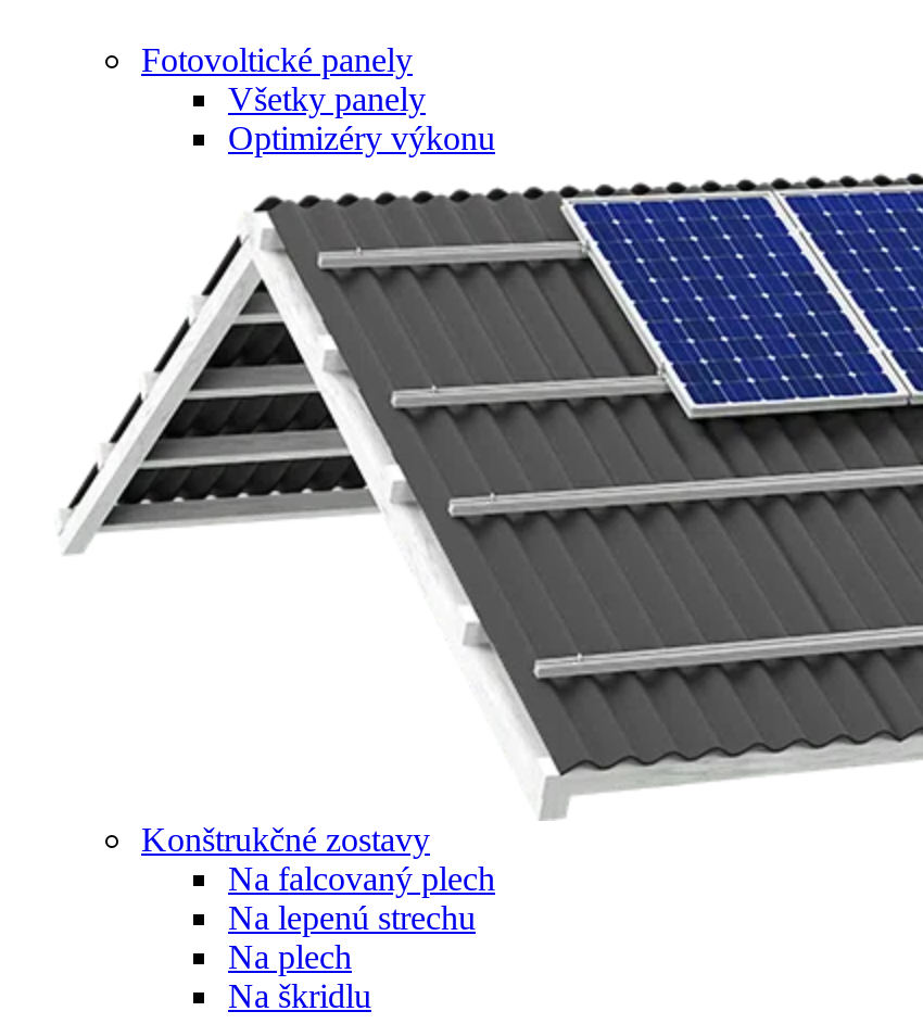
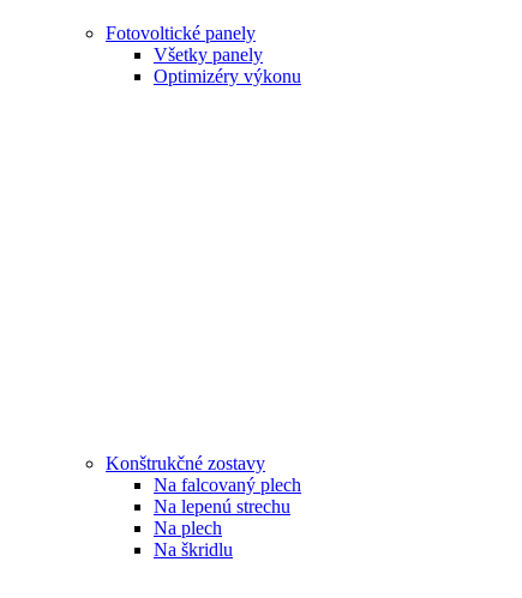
- [image]
